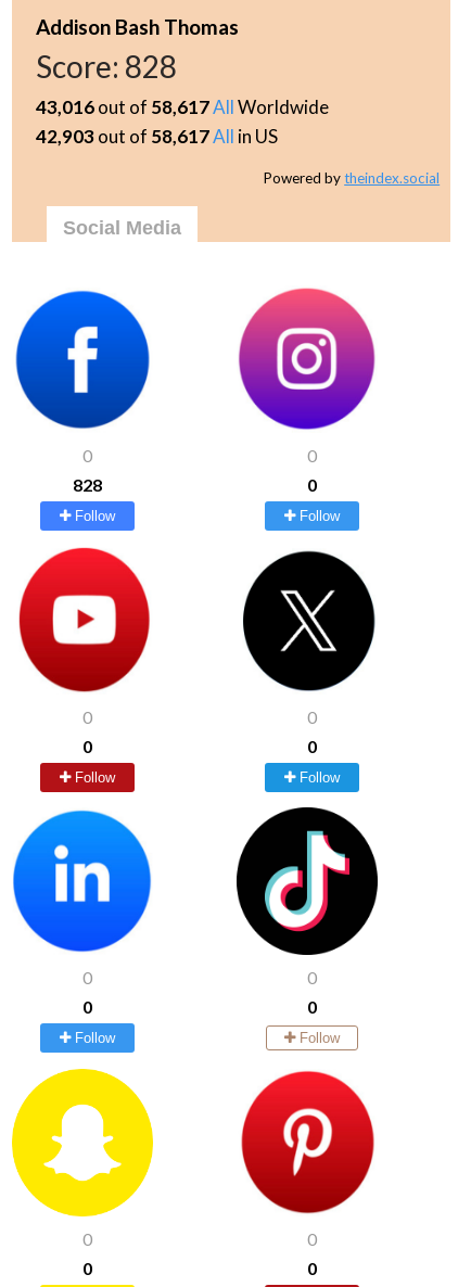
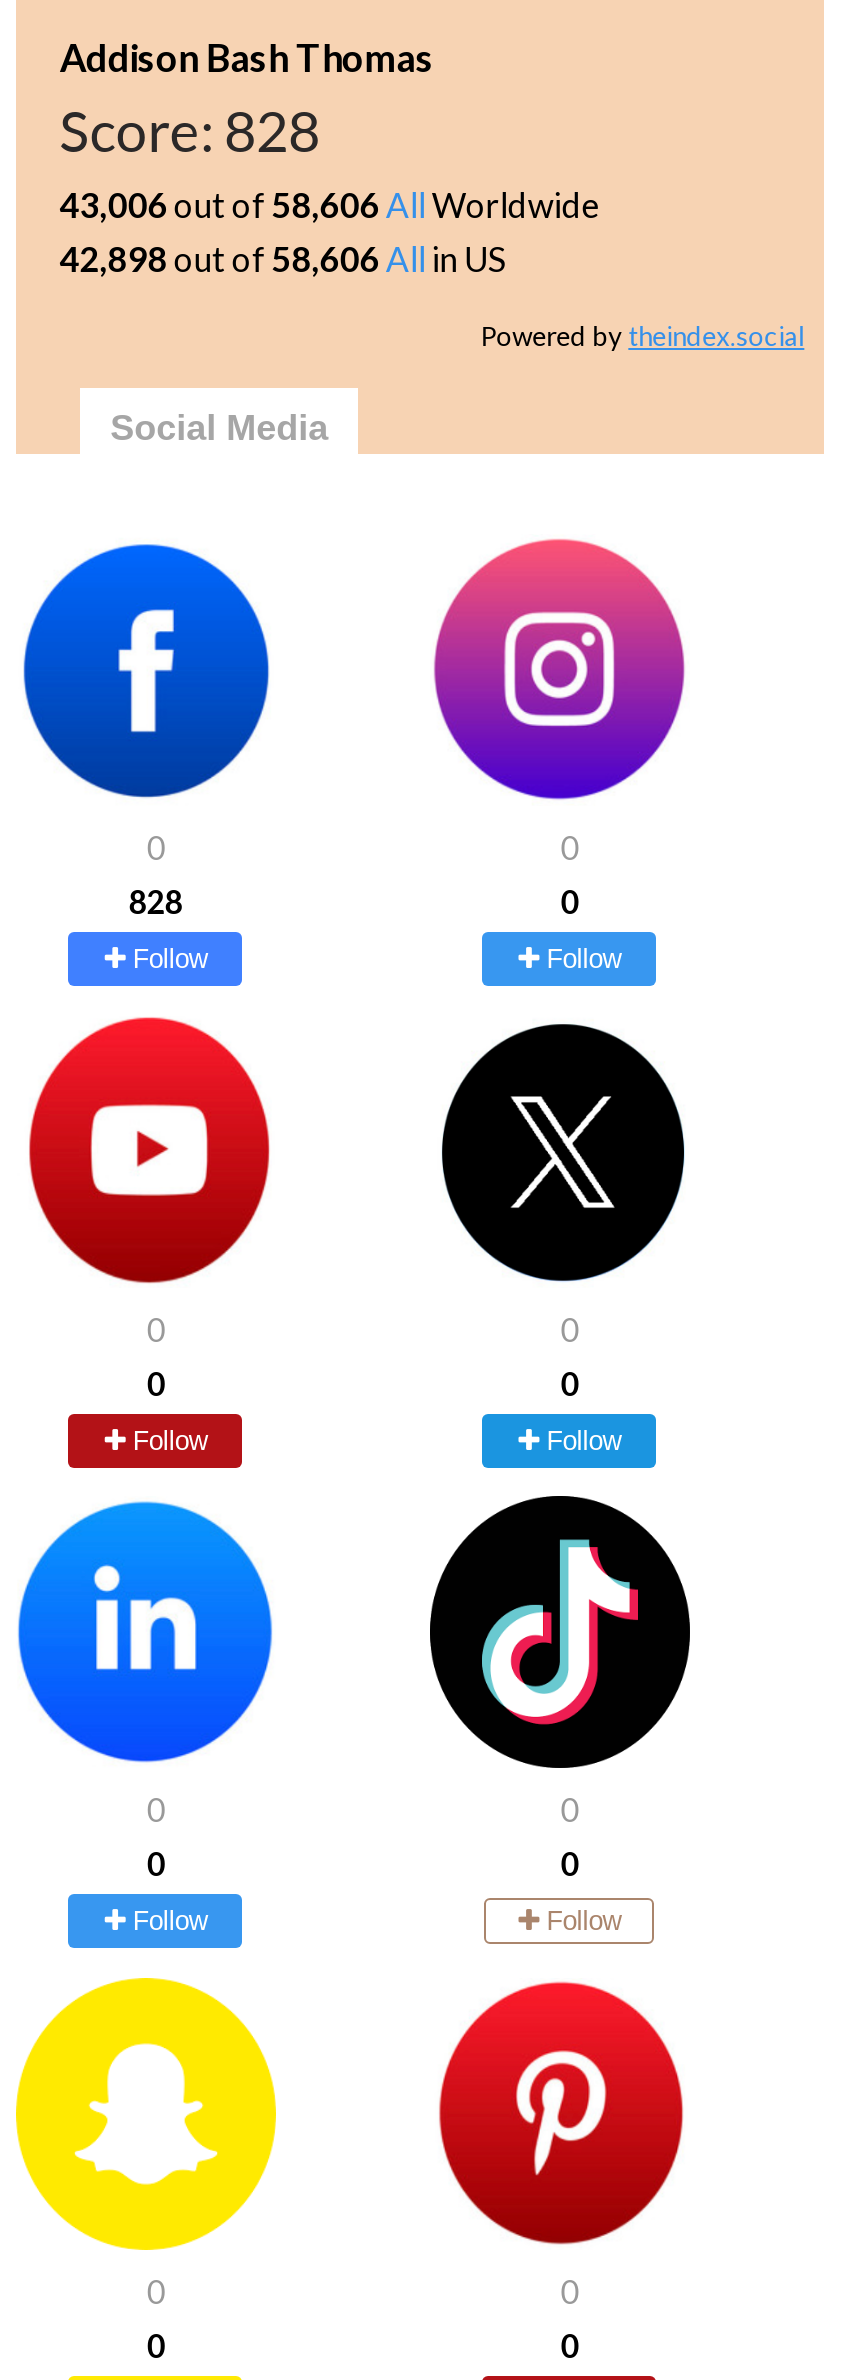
- 43,016 out of 58,617 All Worldwide
+ 43,006 out of 58,606 All Worldwide

- 42,903 out of 58,617 All in US
+ 42,898 out of 58,606 All in US
